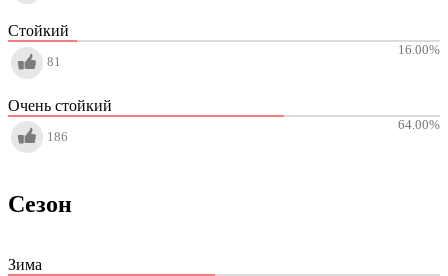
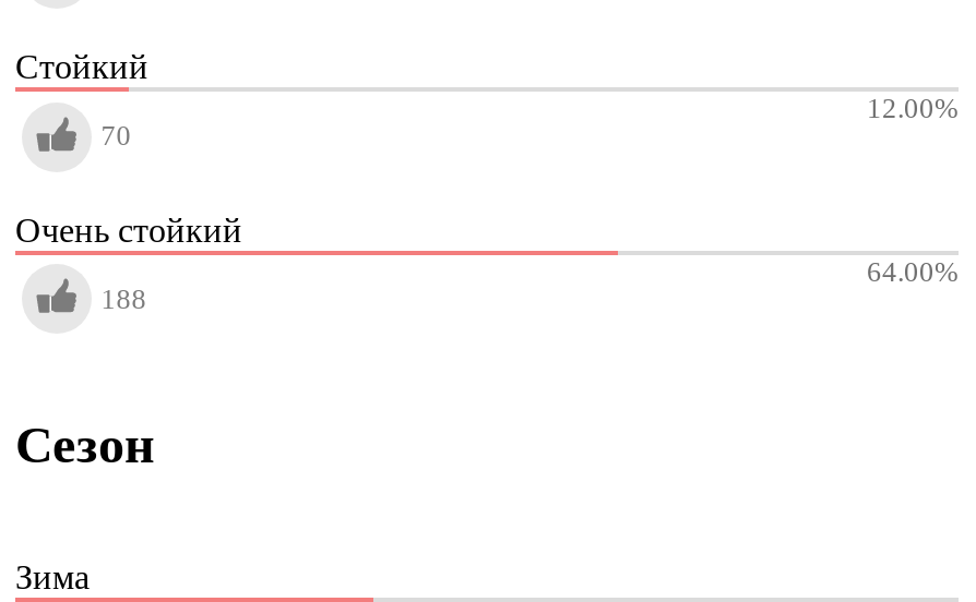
- 16.00%
+ 12.00%

- 81
+ 70

- 186
+ 188
